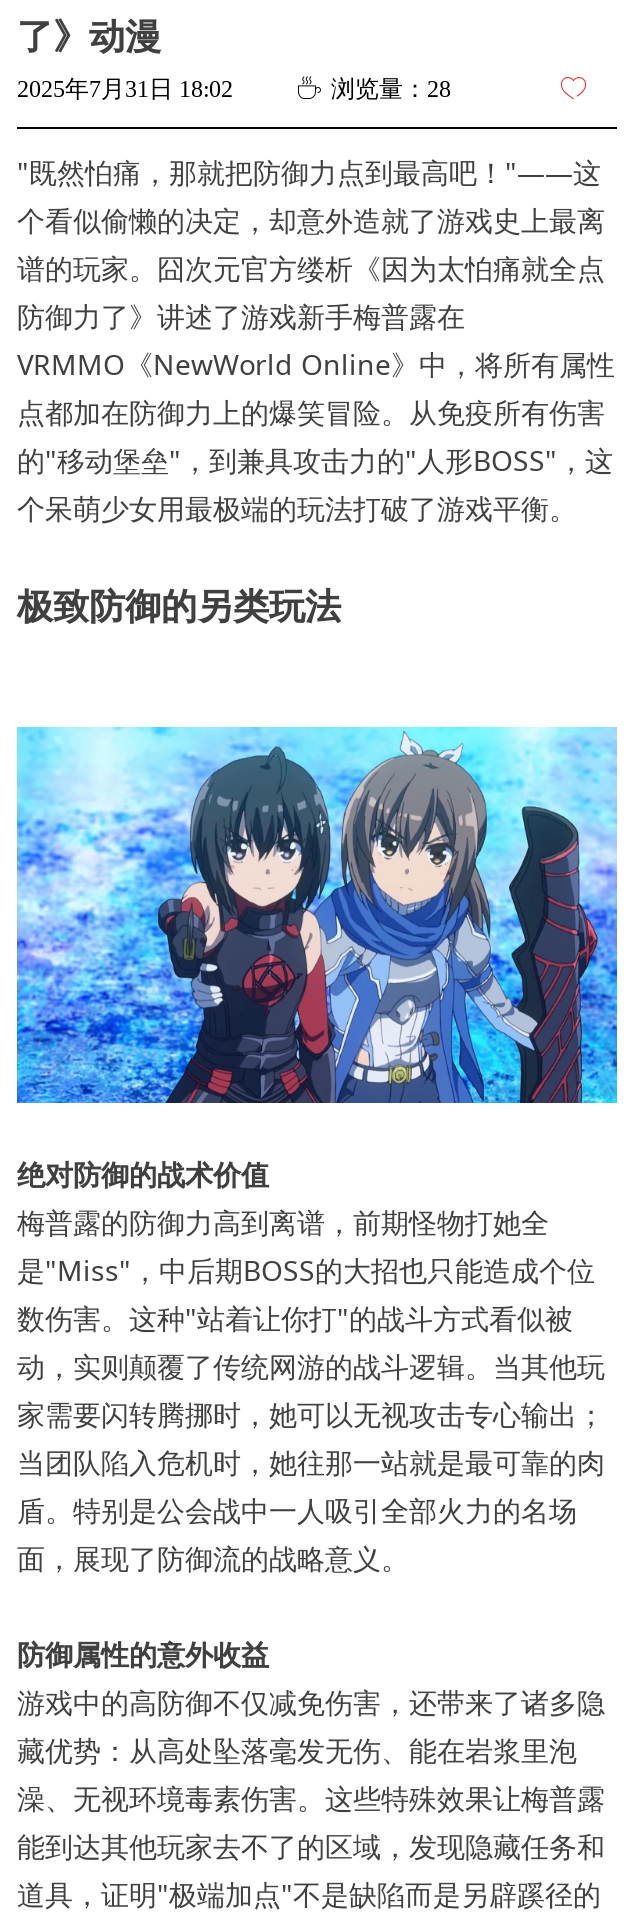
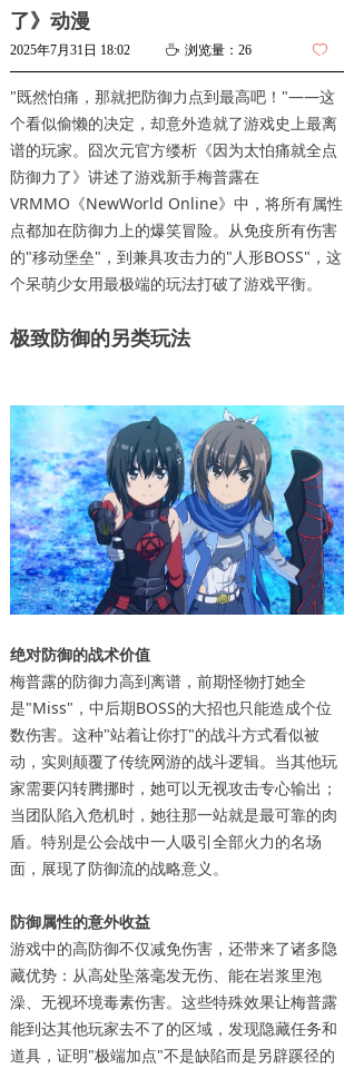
- ꄘ 浏览量：28
+ ꄘ 浏览量：26
